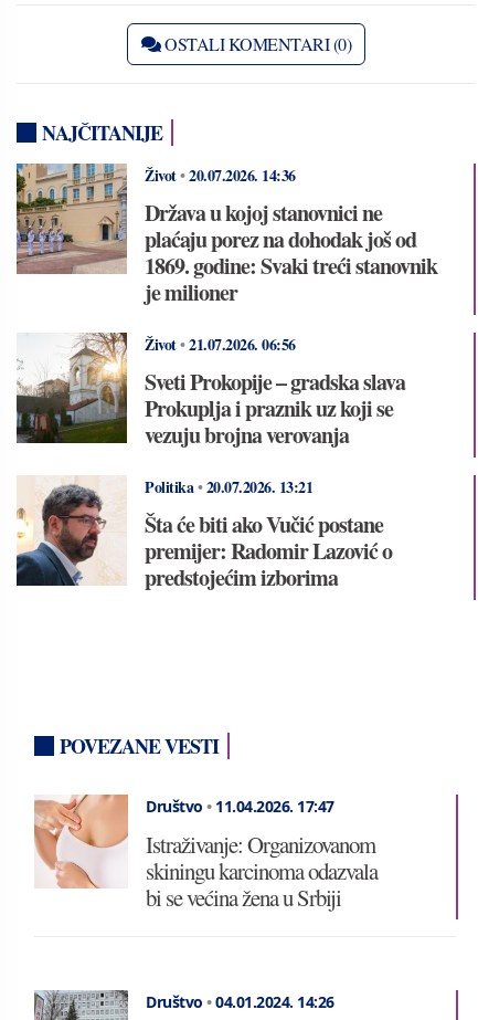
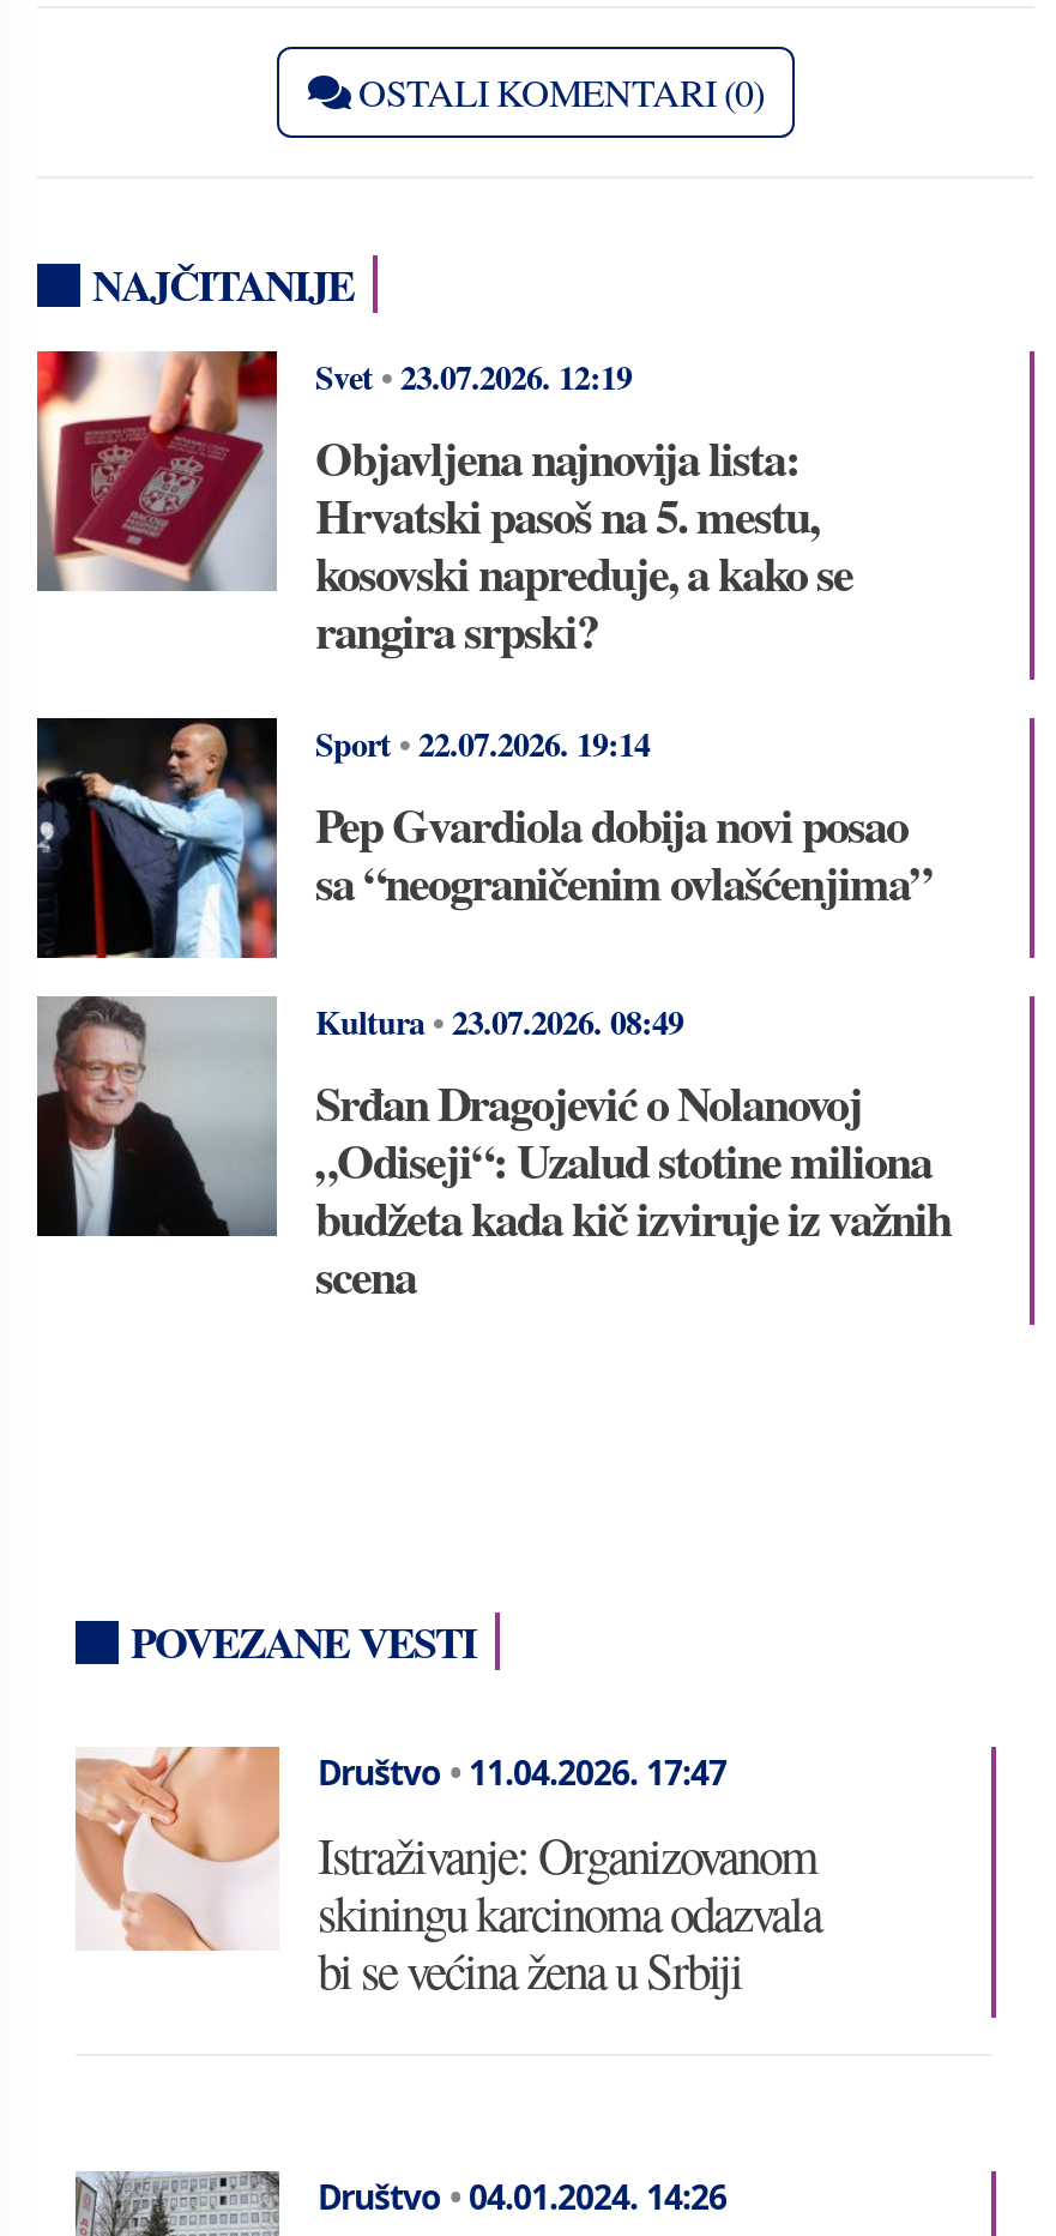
- [image]
- Život •20.07.2026. 14:36
- Država u kojoj stanovnici ne
- plaćaju porez na dohodak još od
- 1869. godine: Svaki treći stanovnik
- je milioner
+ [image]
+ Svet •23.07.2026. 12:19
+ Objavljena najnovija lista:
+ Hrvatski pasoš na 5. mestu,
+ kosovski napreduje, a kako se
+ rangira srpski?

- [image]
- Život • 21.07.2026. 06:56
- Sveti Prokopije – gradska slava
- Prokuplja i praznik uz koji se
- vezuju brojna verovanja
+ [image]
+ Sport •22.07.2026. 19:14
+ Pep Gvardiola dobija novi posao
+ sa “neograničenim ovlašćenjima”

- [image]
- Politika • 20.07.2026. 13:21
- Šta će biti ako Vučić postane
- premijer: Radomir Lazović o
- predstojećim izborima
+ [image]
+ Kultura •23.07.2026. 08:49
+ Srđan Dragojević o Nolanovoj
+ „Odiseji“: Uzalud stotine miliona
+ budžeta kada kič izviruje iz važnih
+ scena
